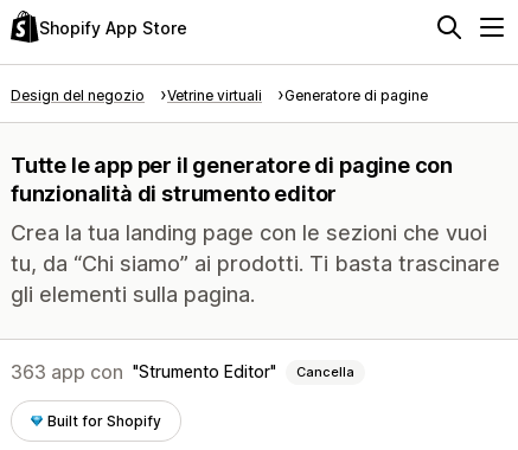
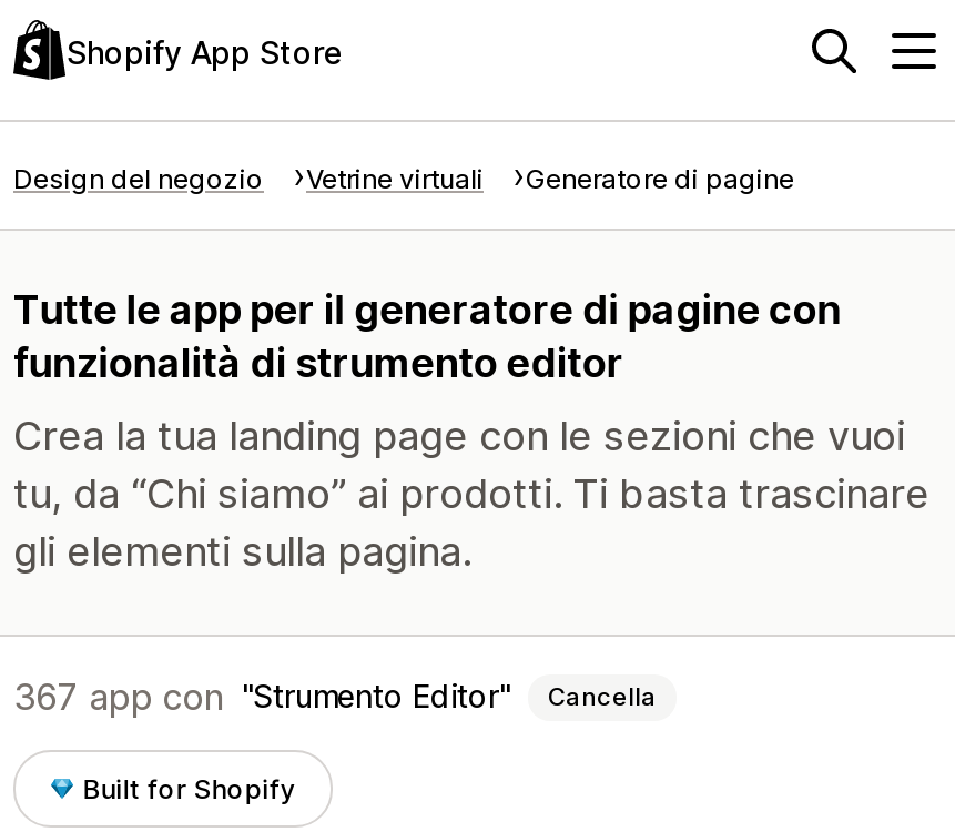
- 363 app con Strumento Editor Cancella
+ 367 app con Strumento Editor Cancella
